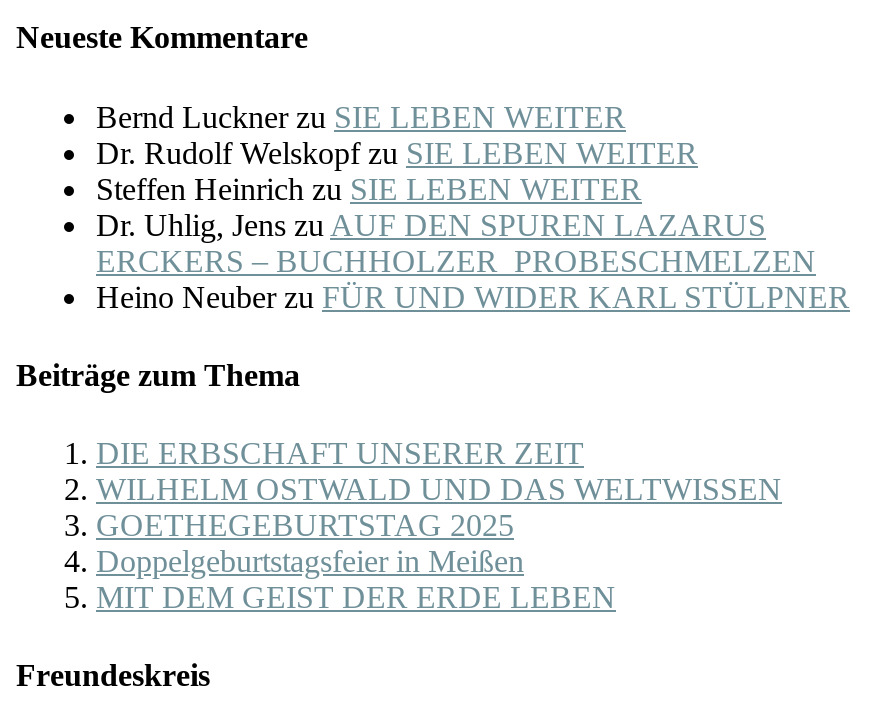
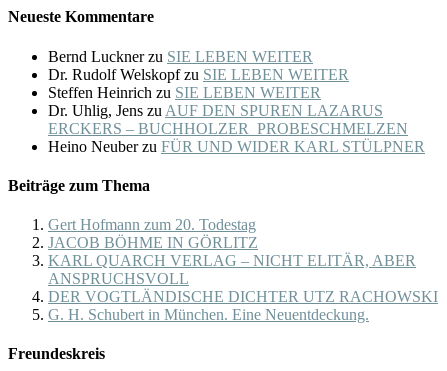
- DIE ERBSCHAFT UNSERER ZEIT
- WILHELM OSTWALD UND DAS WELTWISSEN
- GOETHEGEBURTSTAG 2025
- Doppelgeburtstagsfeier in Meißen
- MIT DEM GEIST DER ERDE LEBEN
+ Gert Hofmann zum 20. Todestag
+ JACOB BÖHME IN GÖRLITZ
+ KARL QUARCH VERLAG – NICHT ELITÄR, ABER
+ ANSPRUCHSVOLL
+ DER VOGTLÄNDISCHE DICHTER UTZ RACHOWSKI
+ G. H. Schubert in München. Eine Neuentdeckung.
